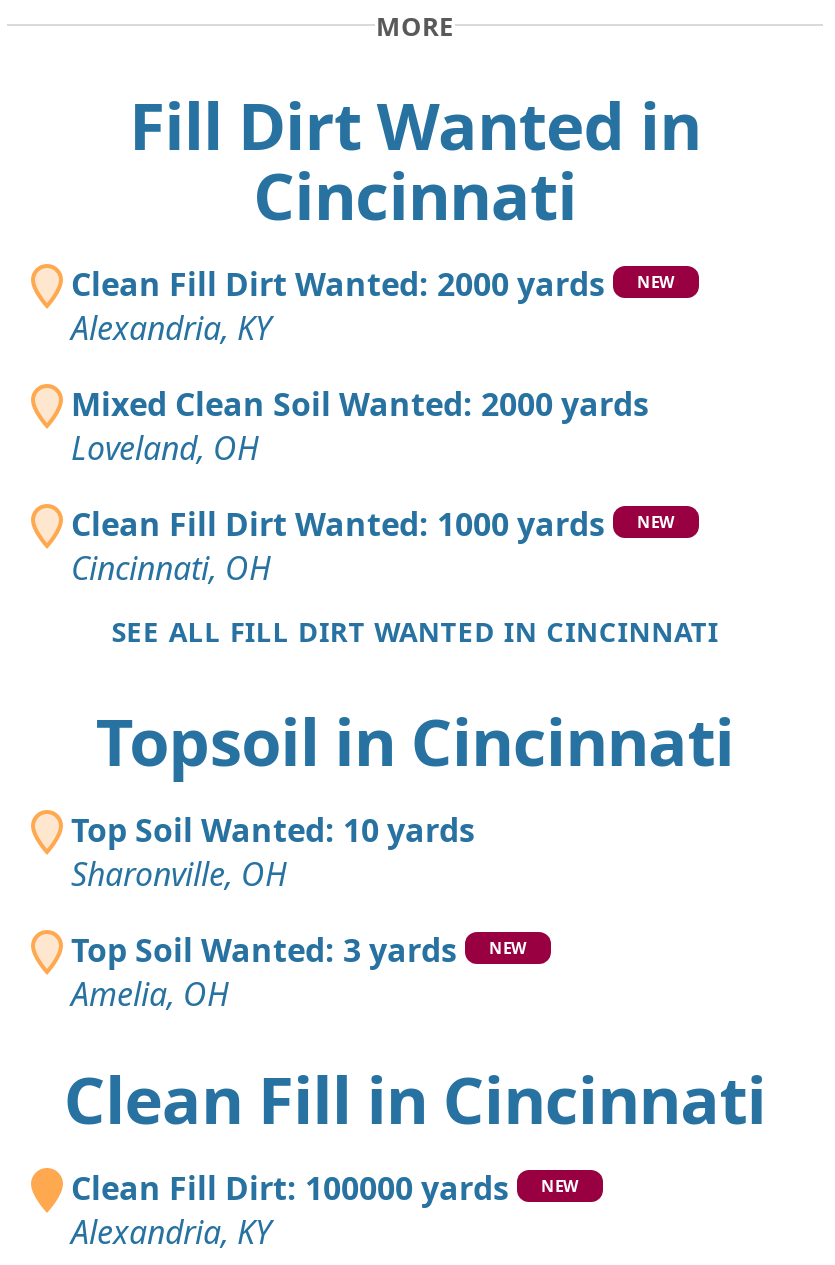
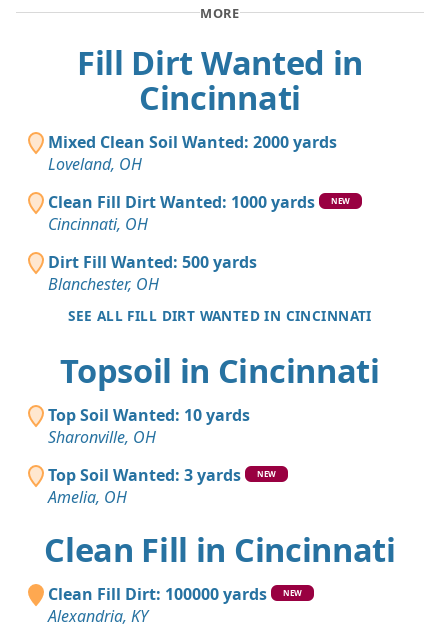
- Clean Fill Dirt Wanted: 2000 yards
- NEW
- Alexandria, KY

moved up: Mixed Clean Soil Wanted: 2000 yards | Loveland, OH | Clean Fill Dirt Wanted: 1000 yards | NEW | Cincinnati, OH

+ Dirt Fill Wanted: 500 yards
+ Blanchester, OH
